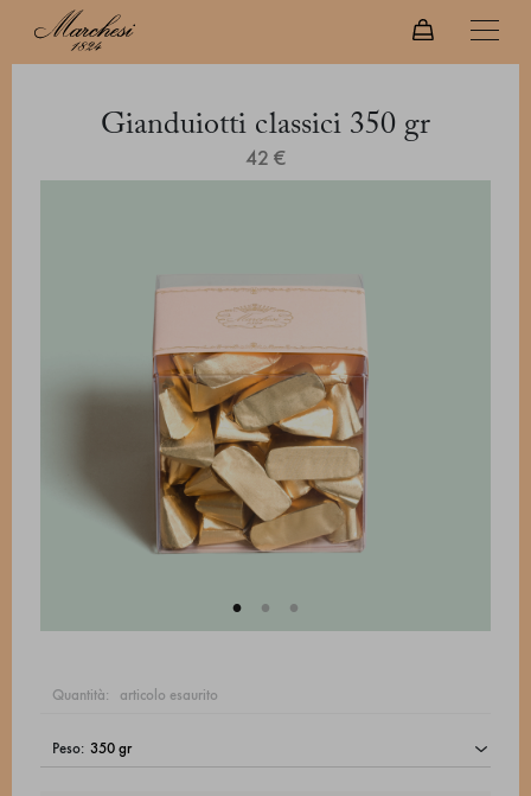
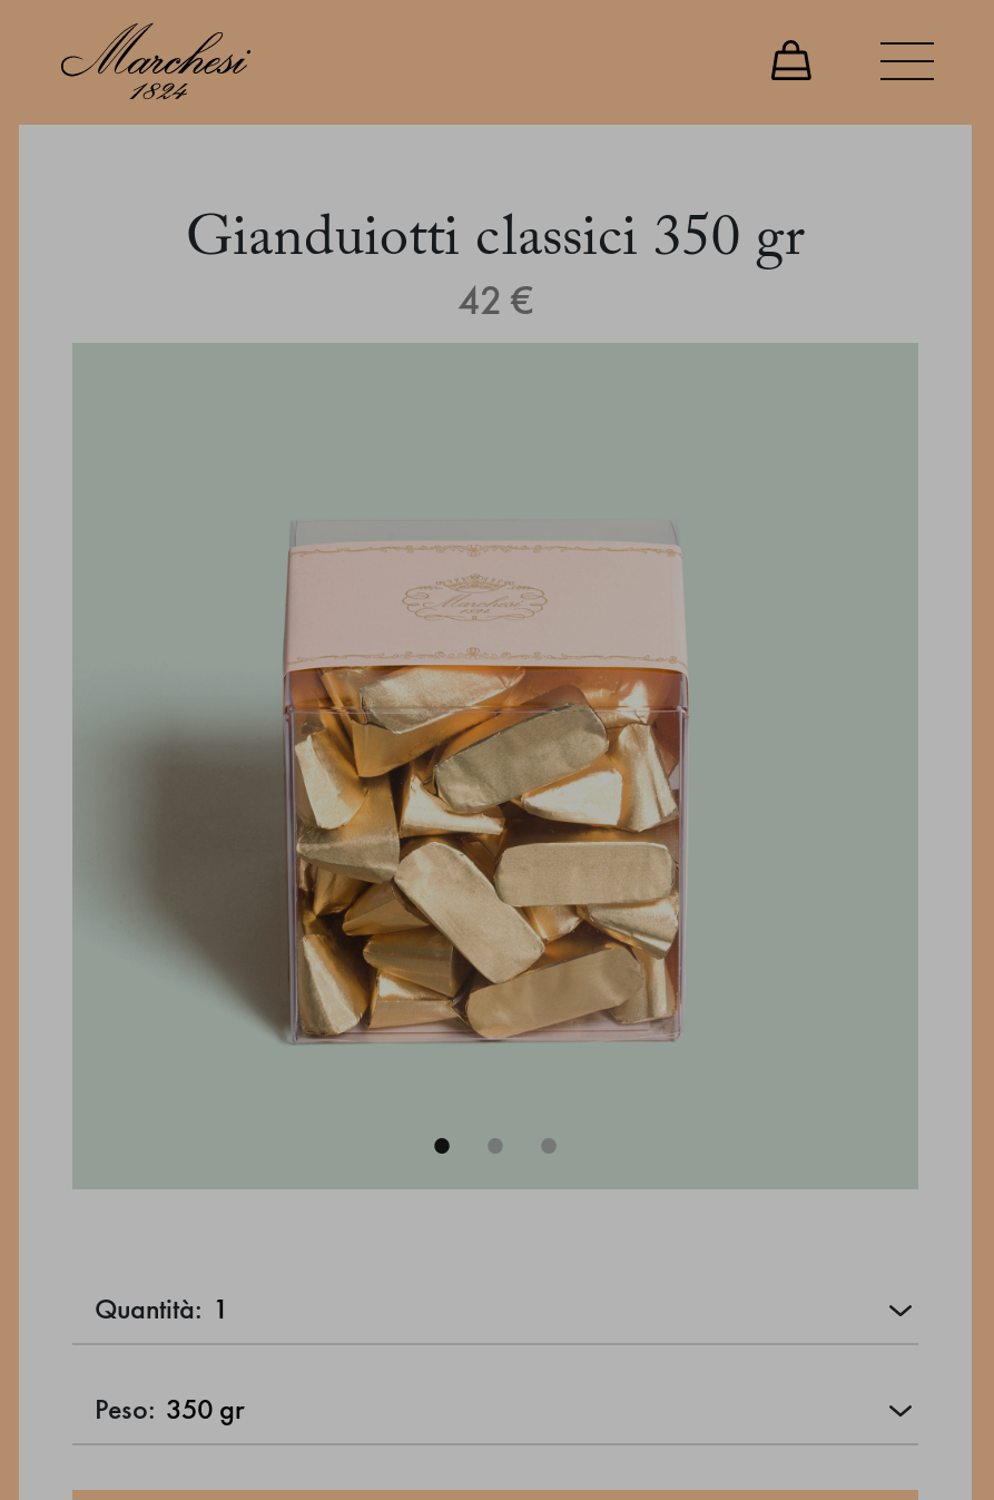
- quantità: articolo esaurito
+ quantità:
